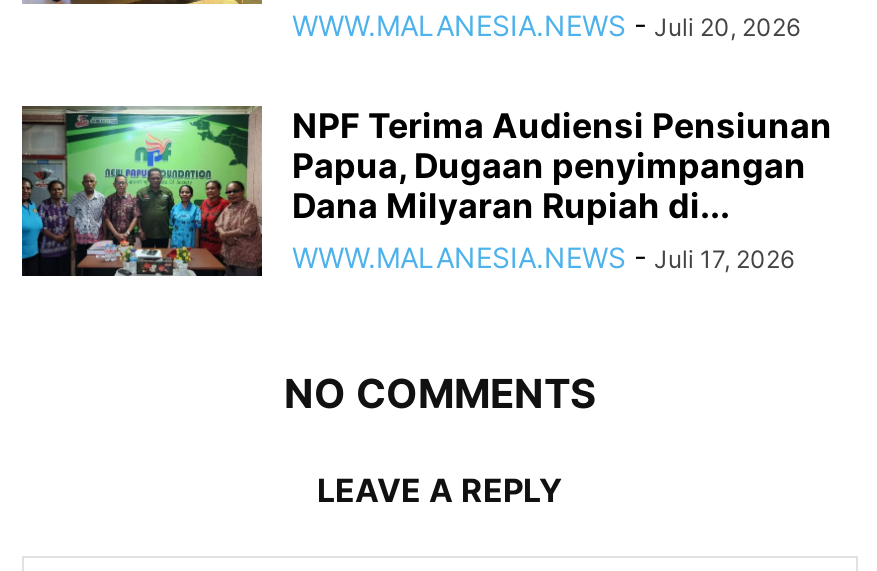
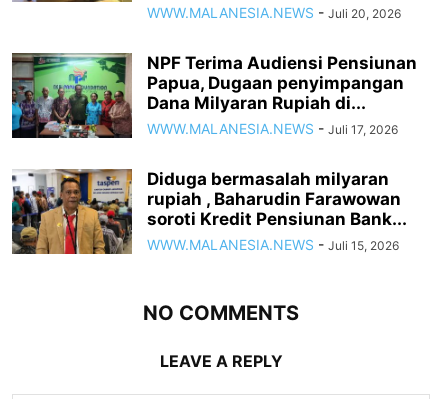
+ [image]
+ Diduga bermasalah milyaran
+ rupiah , Baharudin Farawowan
+ soroti Kredit Pensiunan Bank...
+ WWW.MALANESIA.NEWS - Juli 15, 2026
